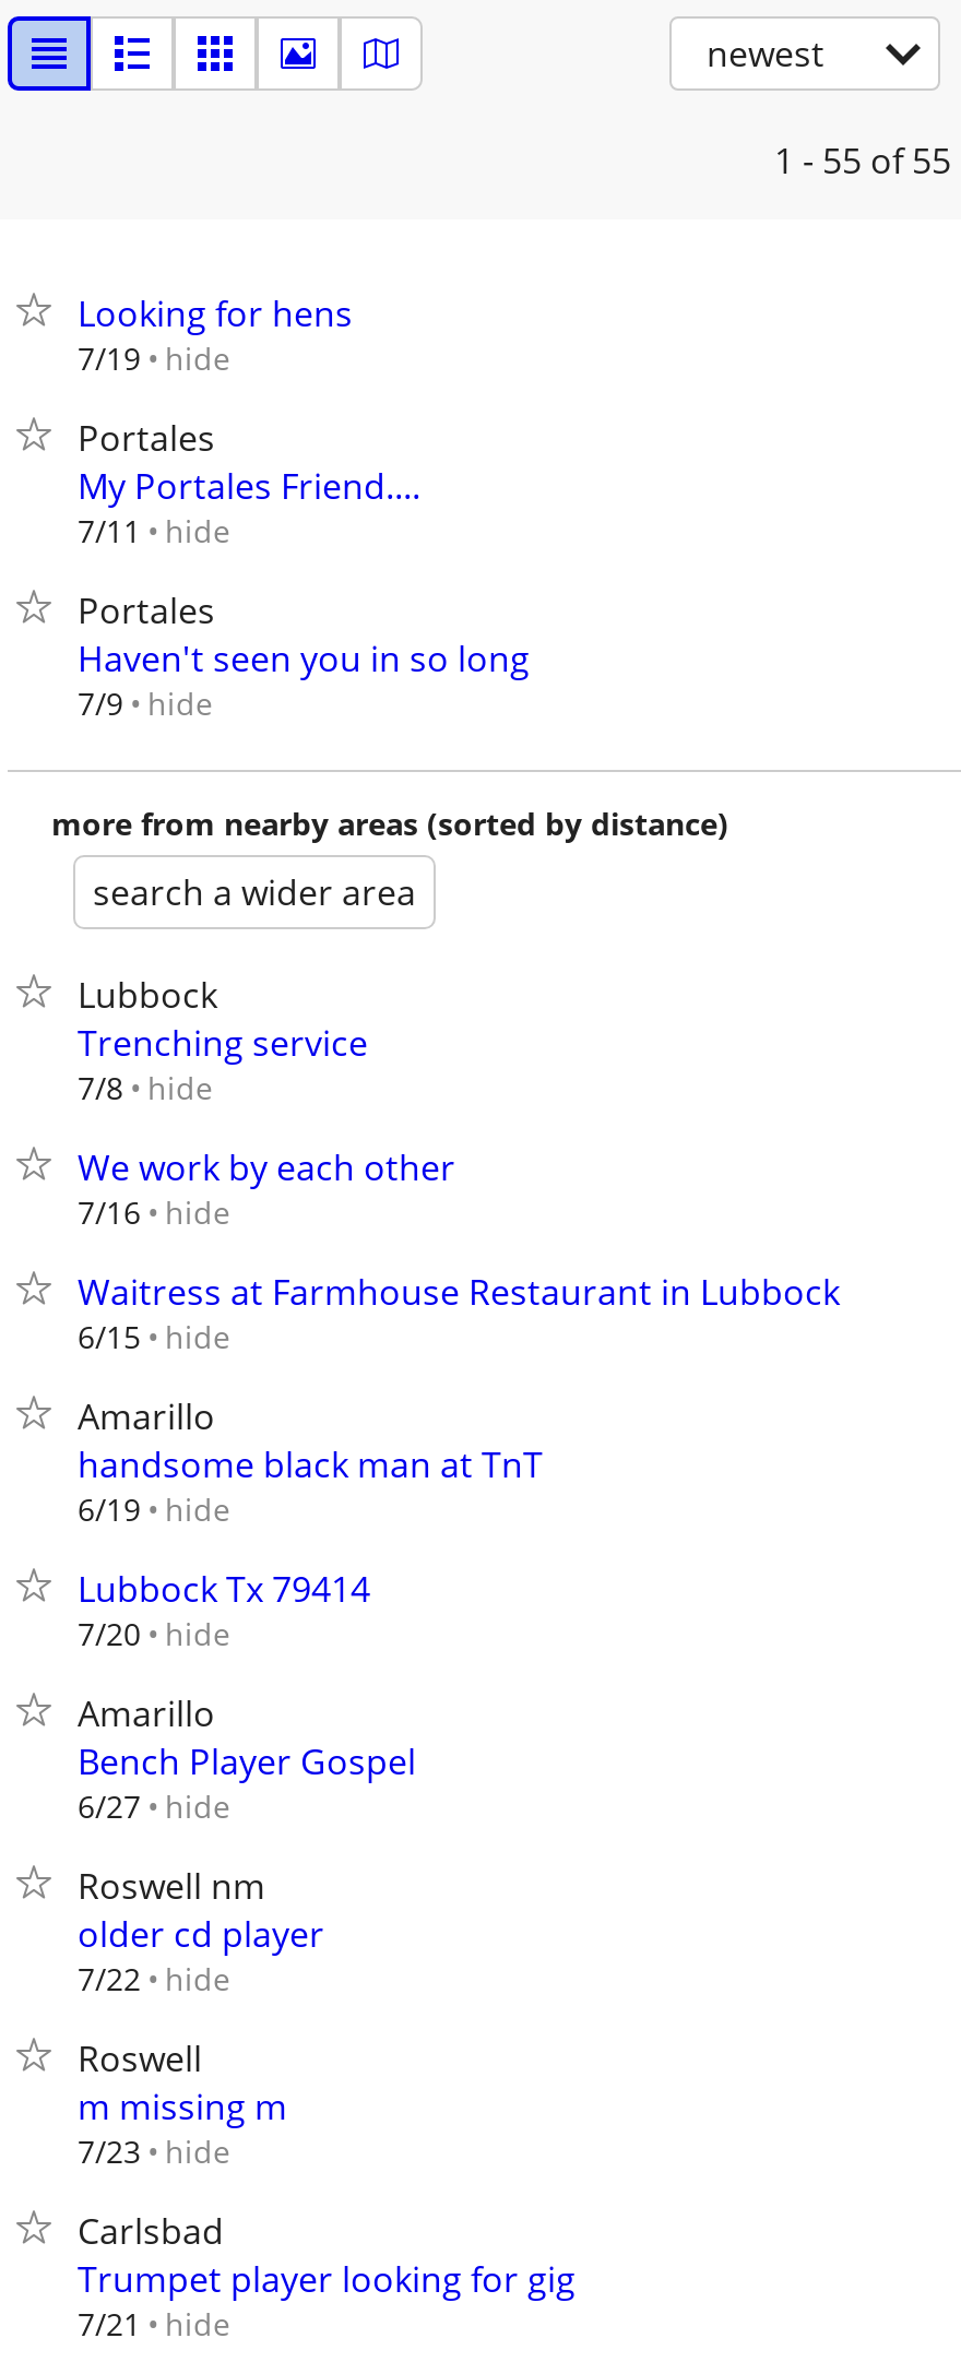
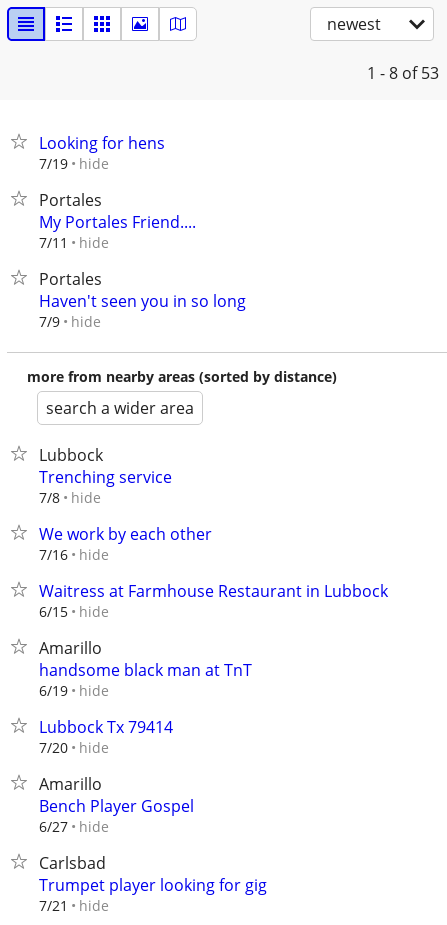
- 1 - 55 of 55
+ 1 - 8 of 53

- Roswell nm
- older cd player
- 7/22 hide
- Roswell
- m missing m
- 7/23 hide
